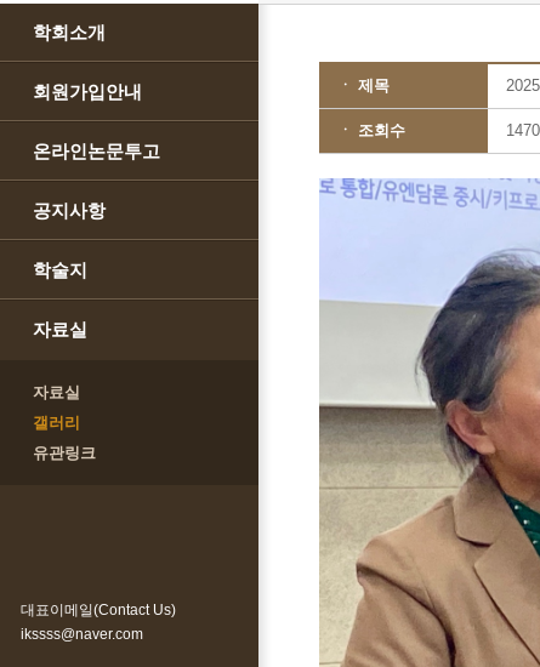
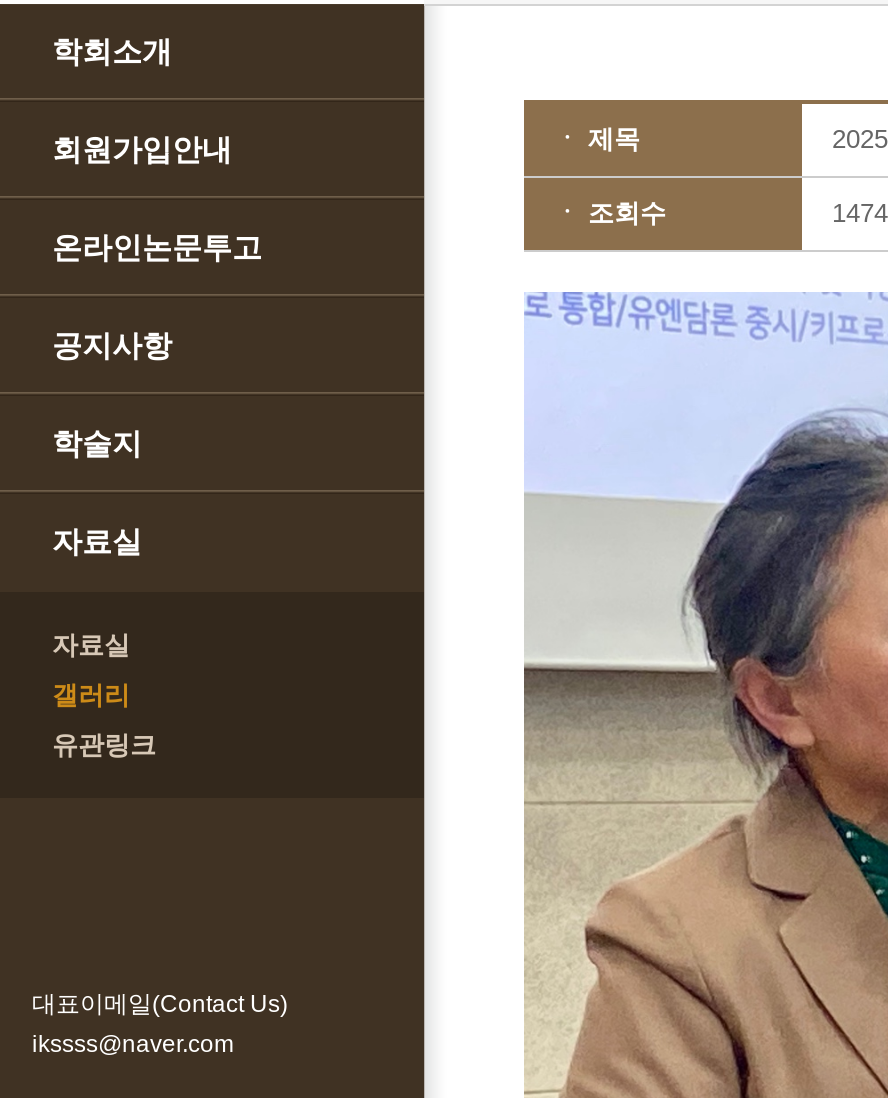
- 1470
+ 1474
